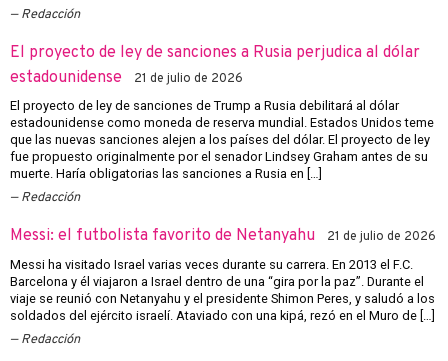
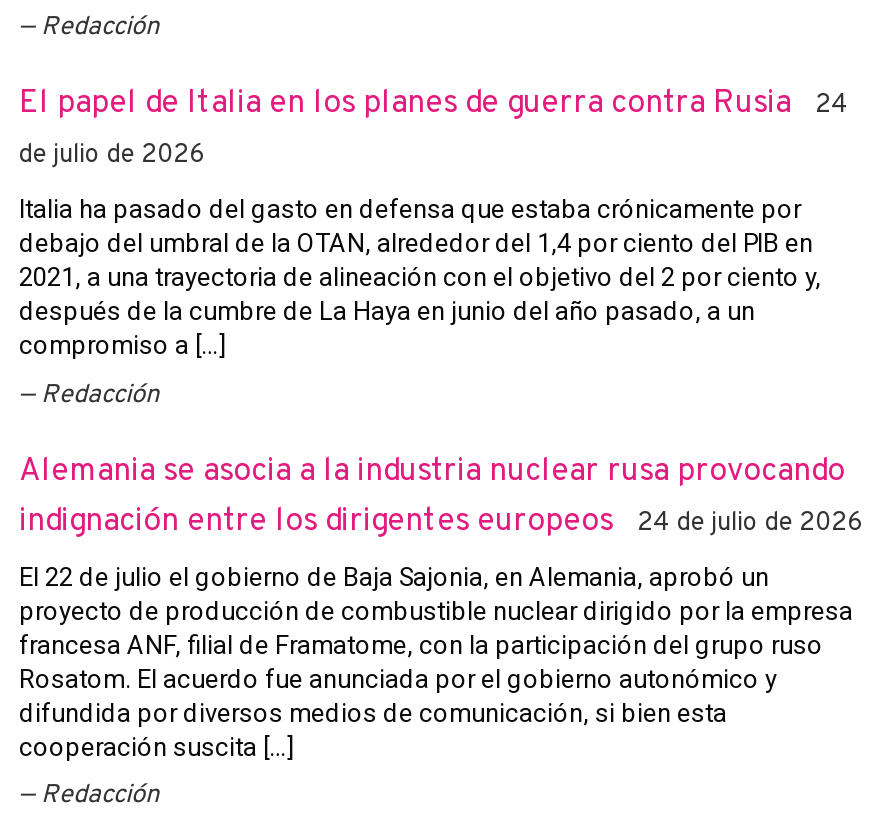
- El proyecto de ley de sanciones a Rusia perjudica al dólar
- estadounidense
- 21 de julio de 2026
- El proyecto de ley de sanciones de Trump a Rusia debilitará al dólar
- estadounidense como moneda de reserva mundial. Estados Unidos teme
- que las nuevas sanciones alejen a los países del dólar. El proyecto de ley
- fue propuesto originalmente por el senador Lindsey Graham antes de su
- muerte. Haría obligatorias las sanciones a Rusia en […]
+ El papel de Italia en los planes de guerra contra Rusia
+ 24
+ de julio de 2026
+ Italia ha pasado del gasto en defensa que estaba crónicamente por
+ debajo del umbral de la OTAN, alrededor del 1,4 por ciento del PIB en
+ 2021, a una trayectoria de alineación con el objetivo del 2 por ciento y,
+ después de la cumbre de La Haya en junio del año pasado, a un
+ compromiso a […]

- Messi: el futbolista favorito de Netanyahu
- 21 de julio de 2026
+ Alemania se asocia a la industria nuclear rusa provocando
+ indignación entre los dirigentes europeos
+ 24 de julio de 2026

- Messi ha visitado Israel varias veces durante su carrera. En 2013 el F.C.
- Barcelona y él viajaron a Israel dentro de una “gira por la paz”. Durante el
- viaje se reunió con Netanyahu y el presidente Shimon Peres, y saludó a los
- soldados del ejército israelí. Ataviado con una kipá, rezó en el Muro de […]
+ El 22 de julio el gobierno de Baja Sajonia, en Alemania, aprobó un
+ proyecto de producción de combustible nuclear dirigido por la empresa
+ francesa ANF, filial de Framatome, con la participación del grupo ruso
+ Rosatom. El acuerdo fue anunciada por el gobierno autonómico y
+ difundida por diversos medios de comunicación, si bien esta
+ cooperación suscita […]
